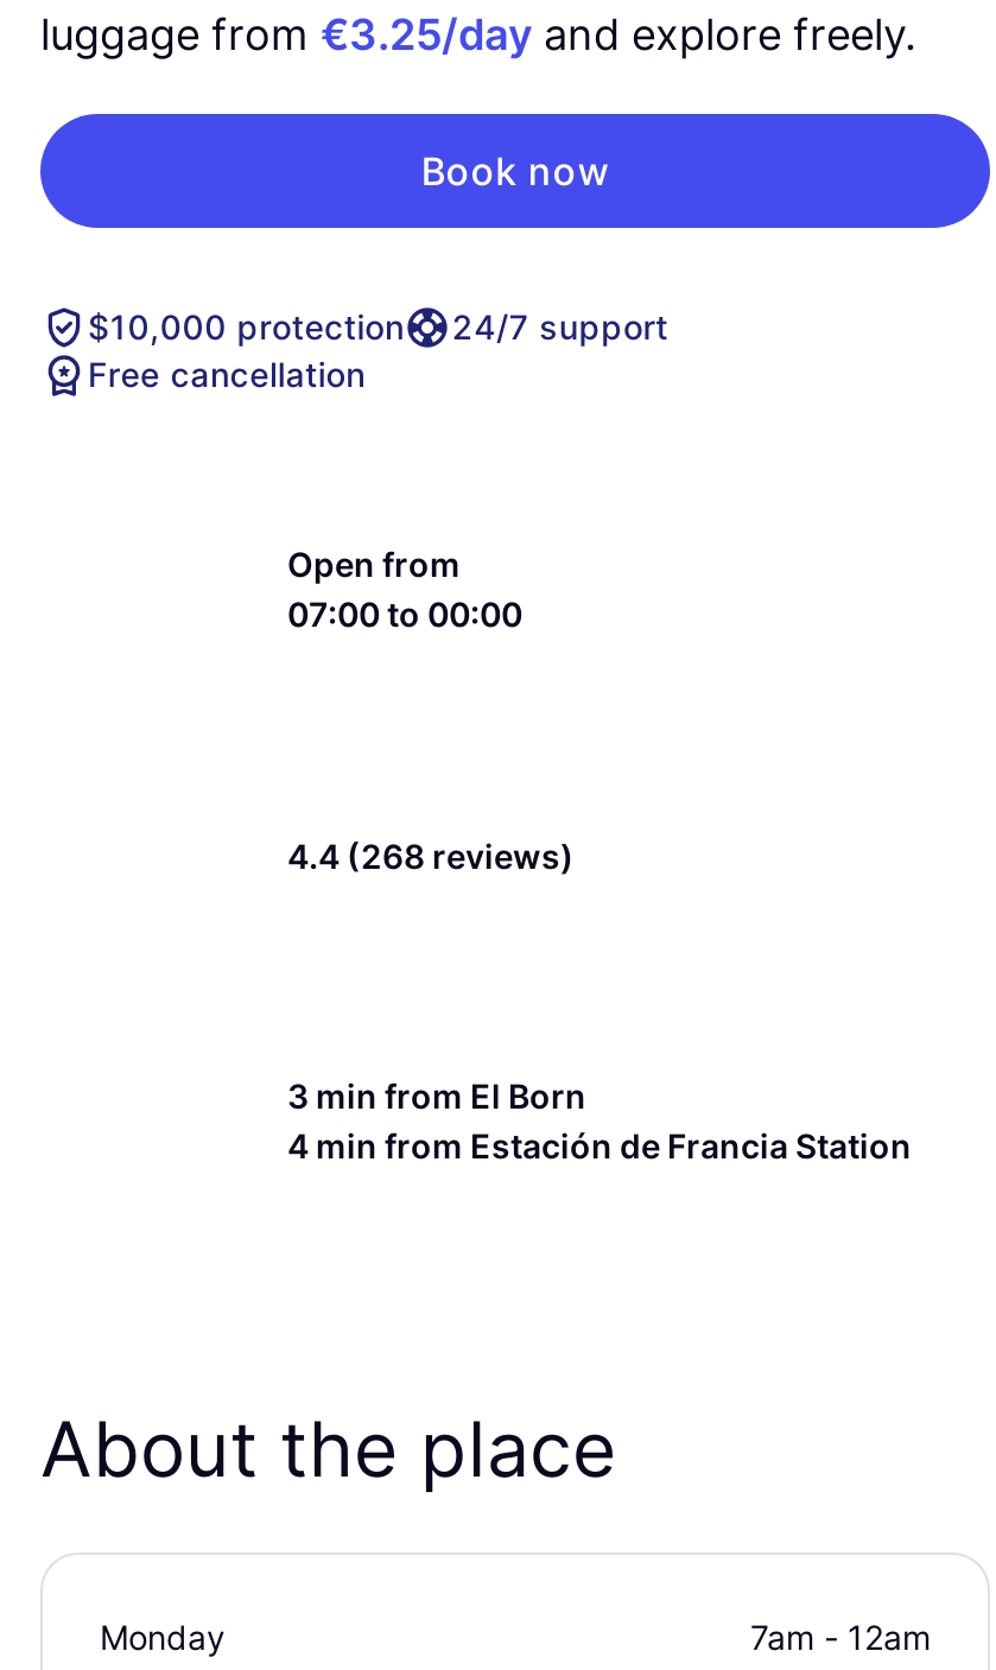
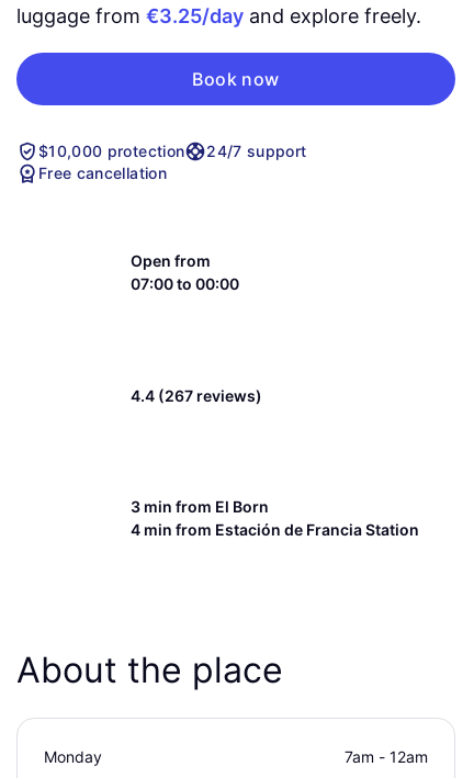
- 4.4 (268 reviews)
+ 4.4 (267 reviews)
